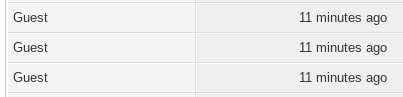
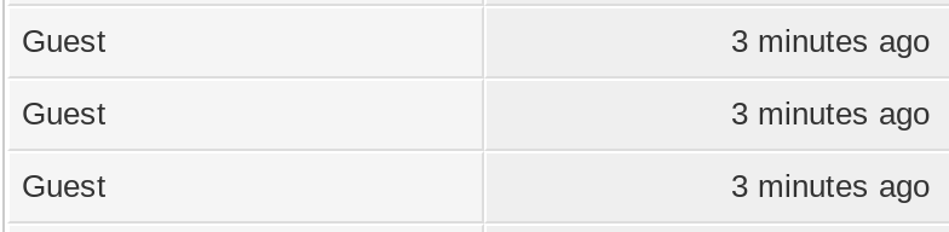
- 11 minutes ago
+ 3 minutes ago

- 11 minutes ago
+ 3 minutes ago

- 11 minutes ago
+ 3 minutes ago
